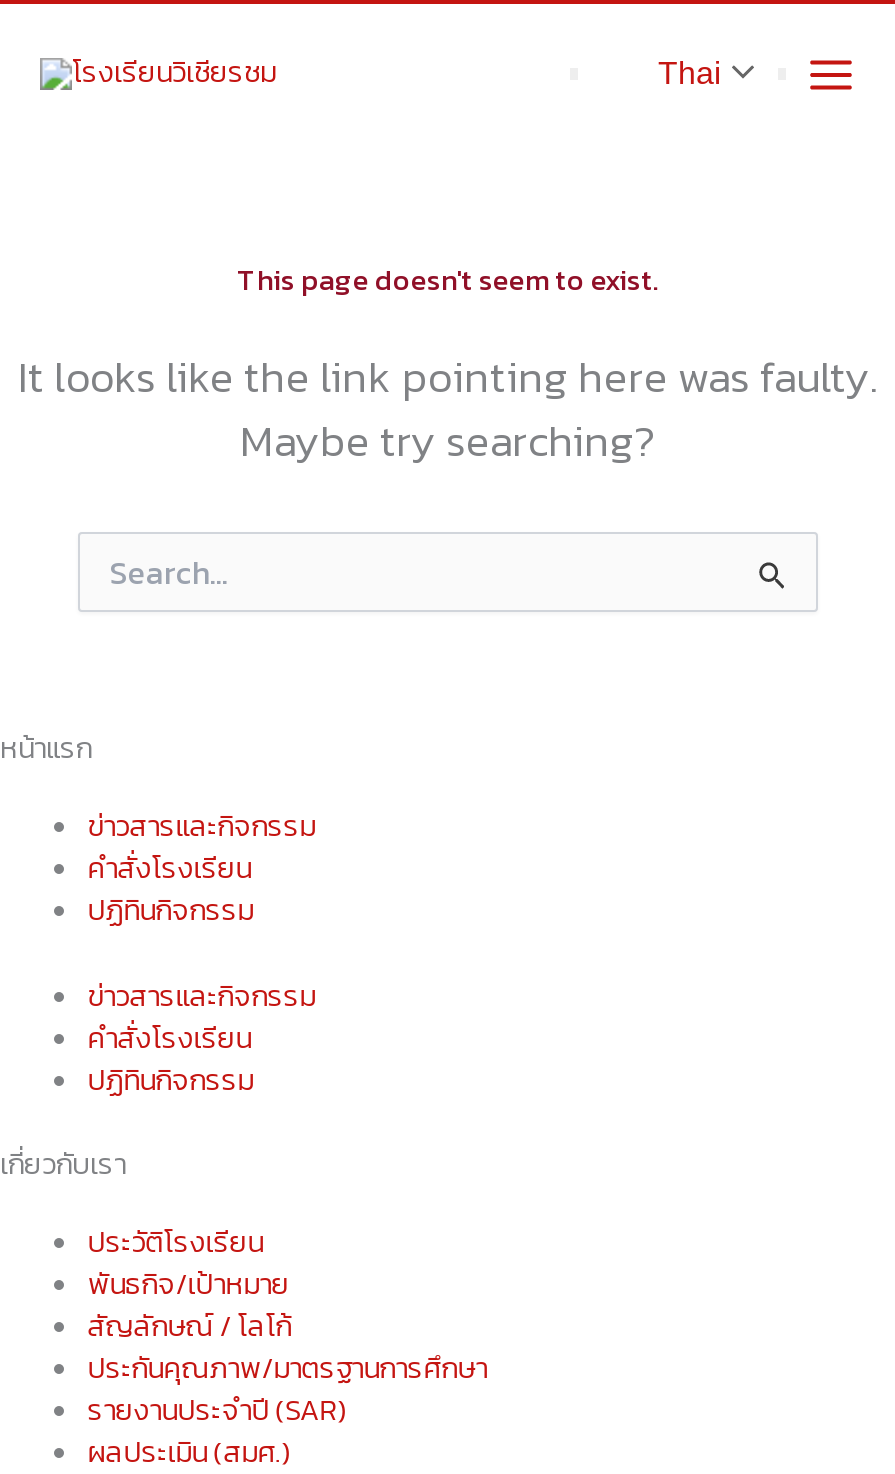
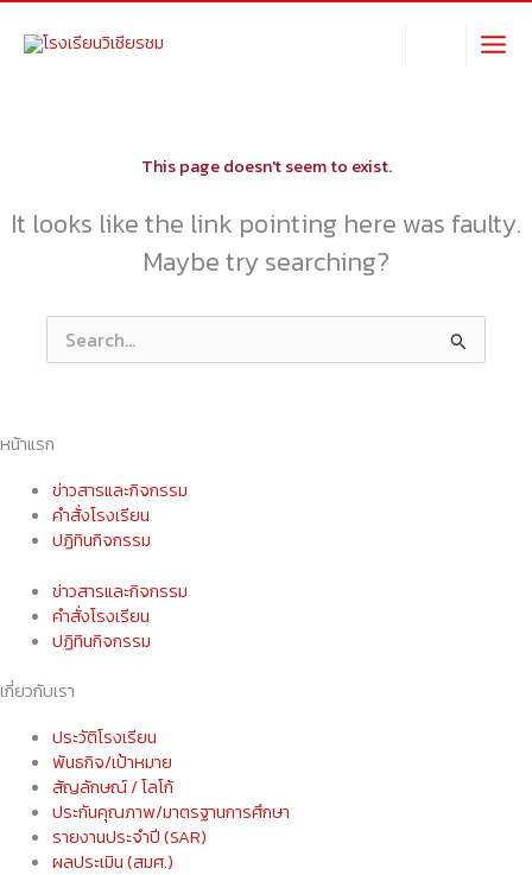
- Thai
